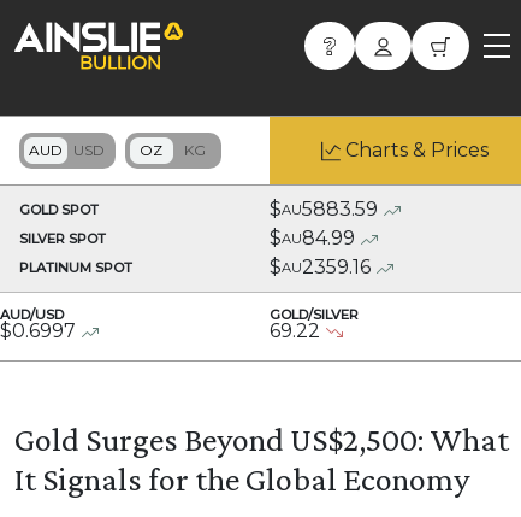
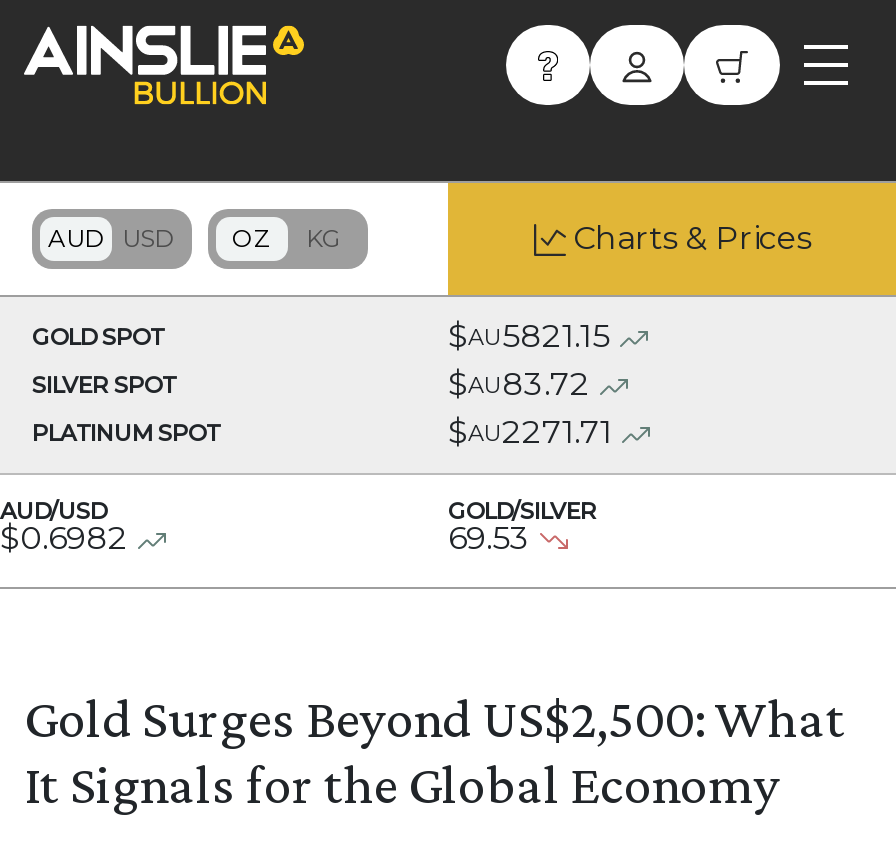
- $AU5883.59
+ $AU5821.15

- $AU84.99
+ $AU83.72

- $AU2359.16
+ $AU2271.71

- $0.6997
+ $0.6982

- 69.22
+ 69.53
